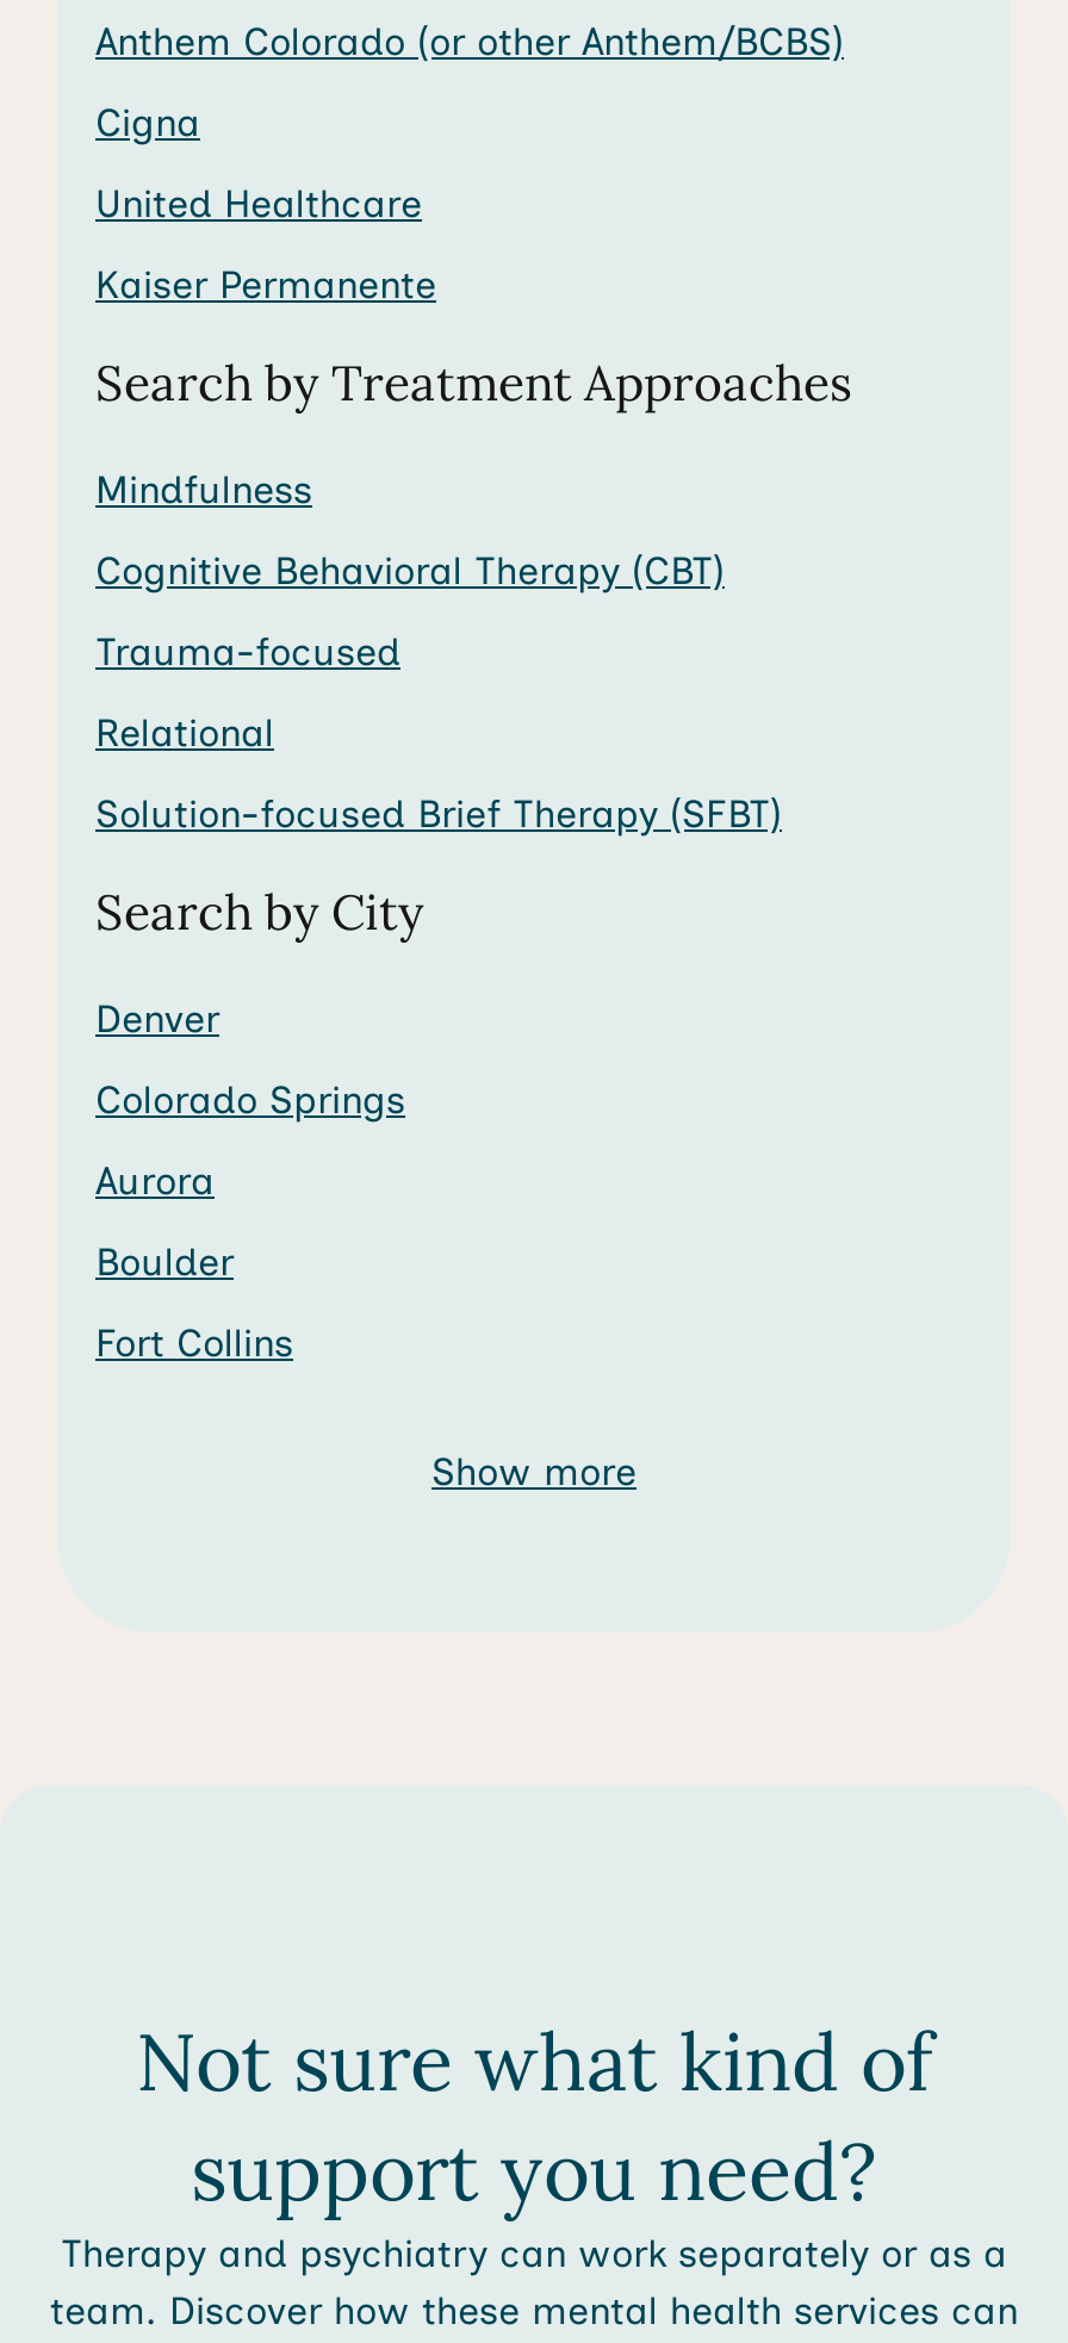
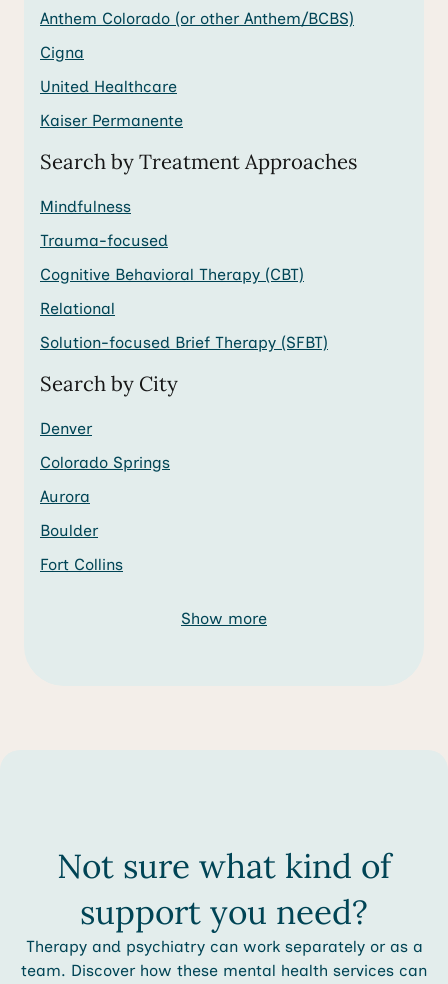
moved down: Cognitive Behavioral Therapy (CBT)

moved up: Trauma-focused
